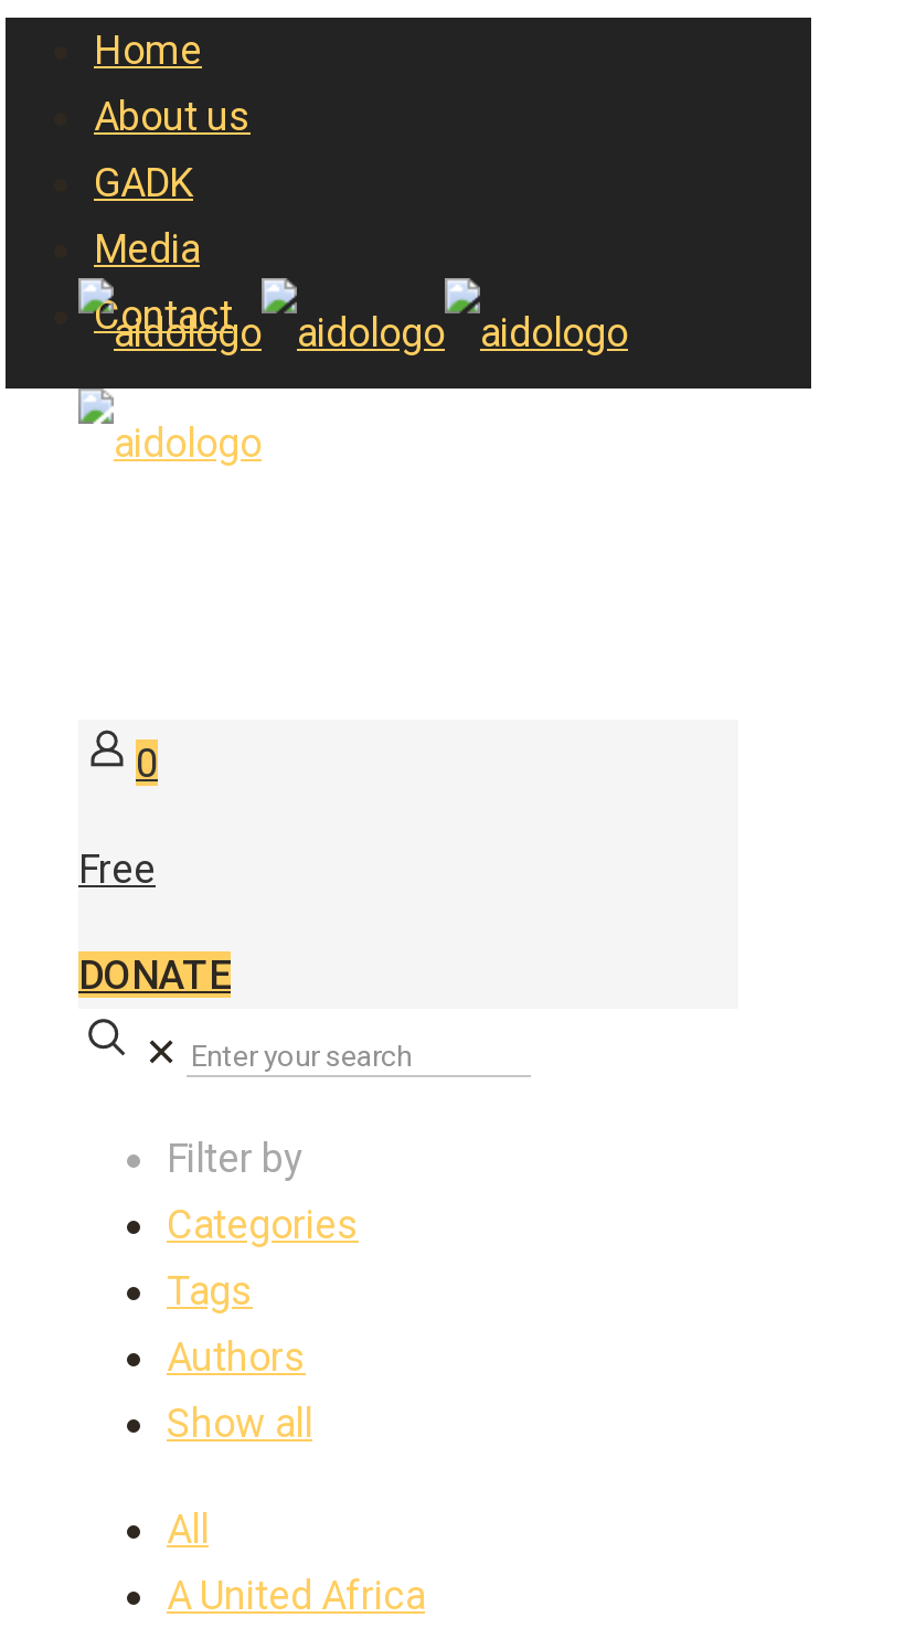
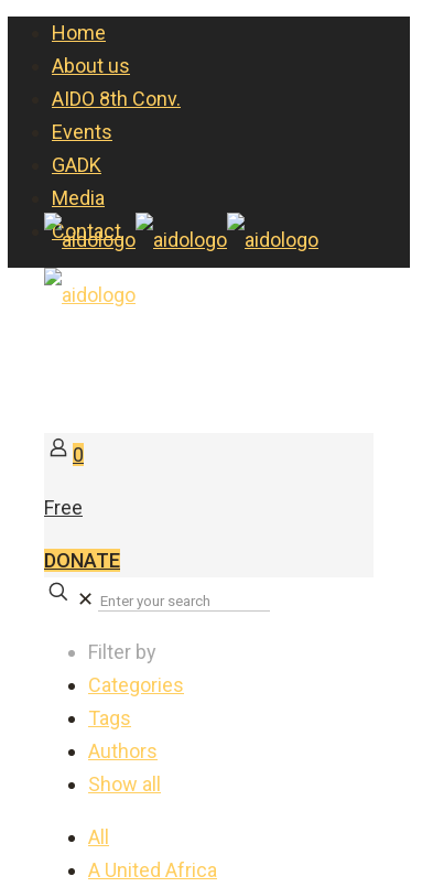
+ AIDO 8th Conv.
+ Events
